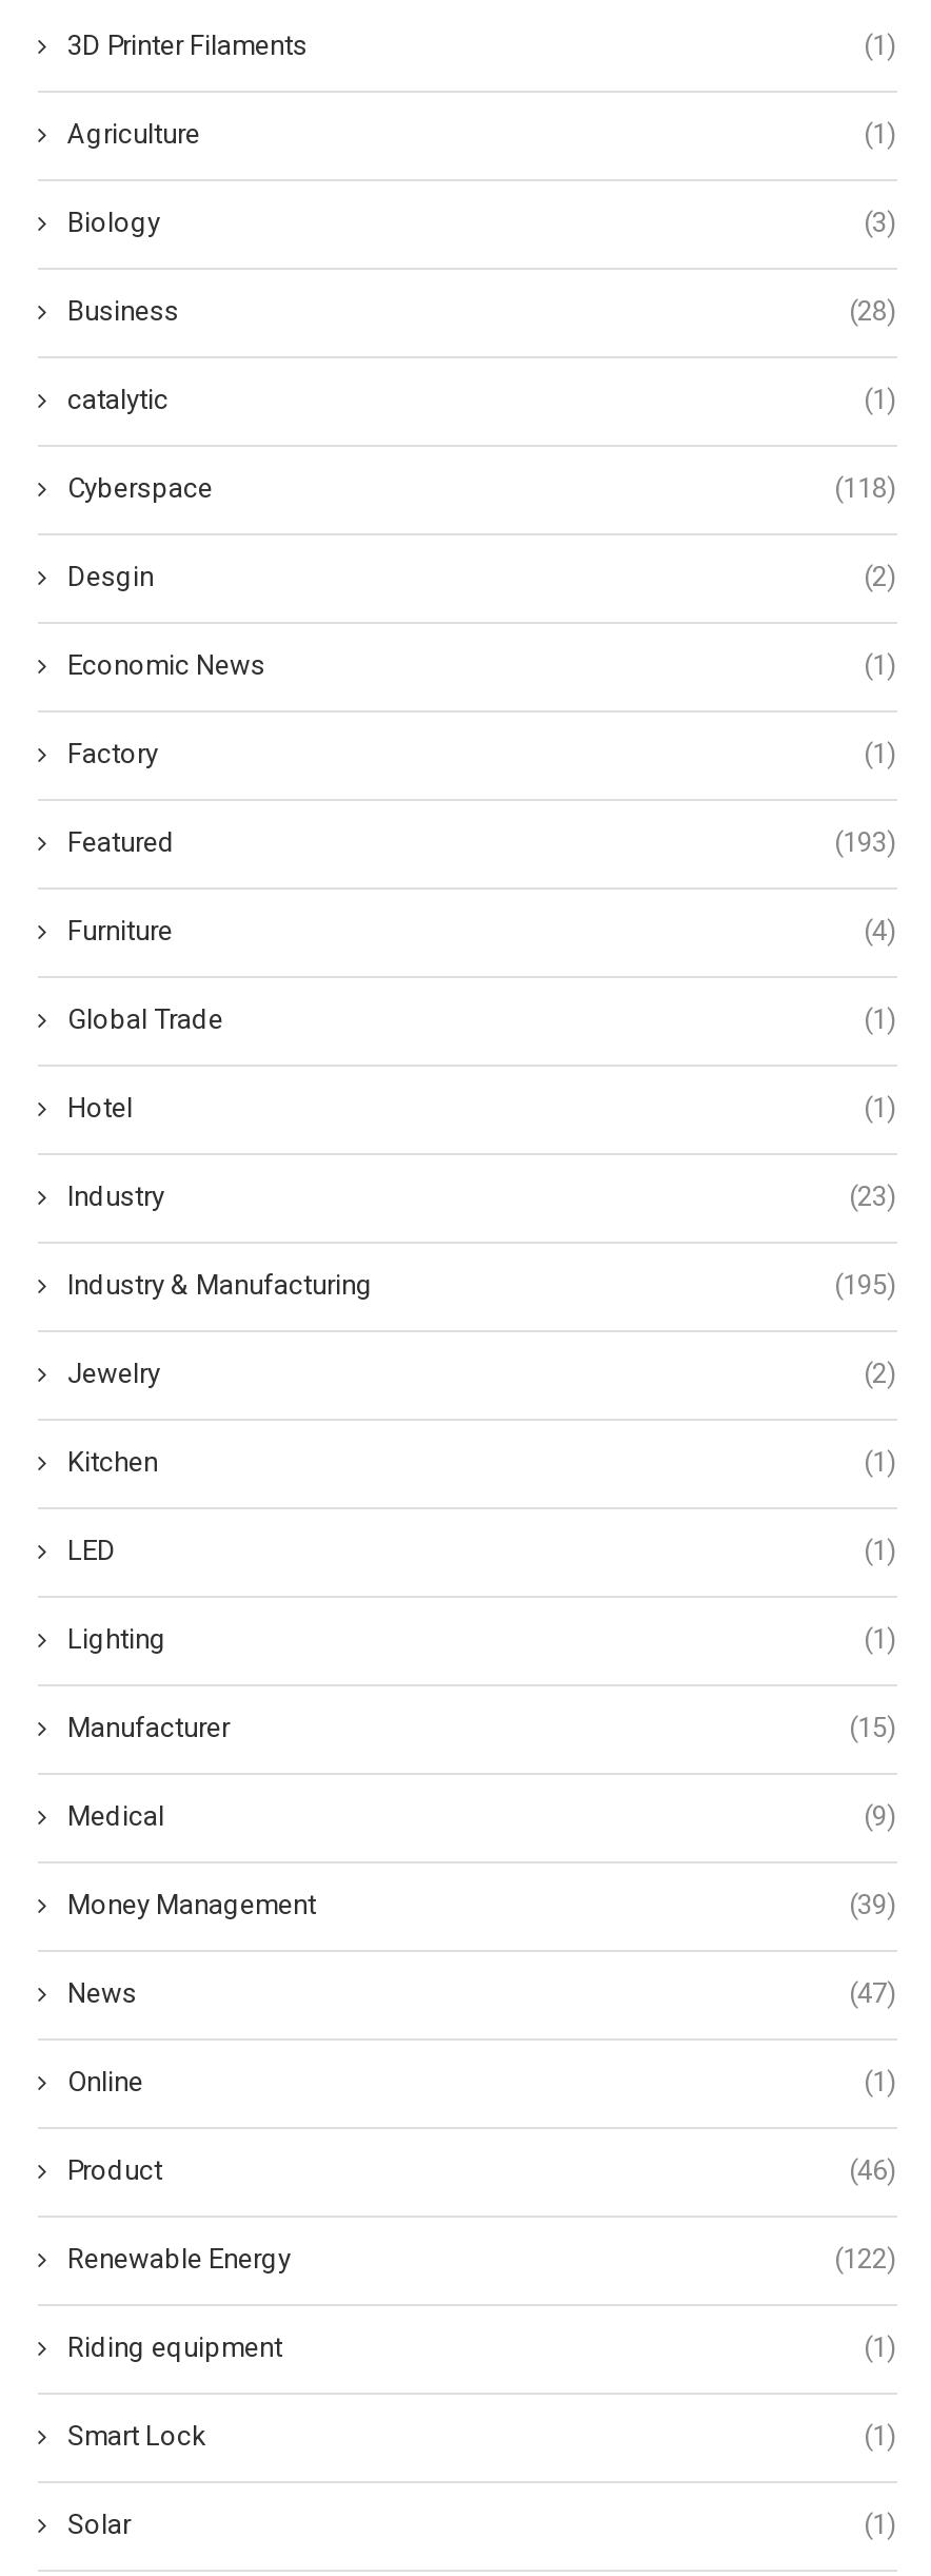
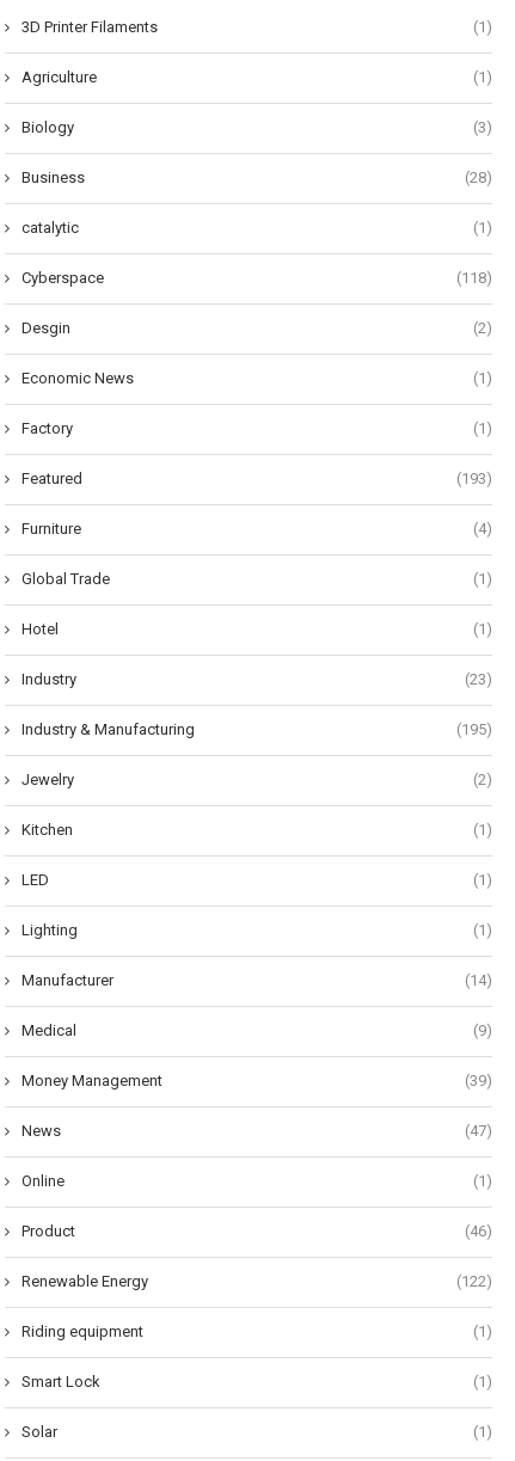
- (15)
+ (14)
